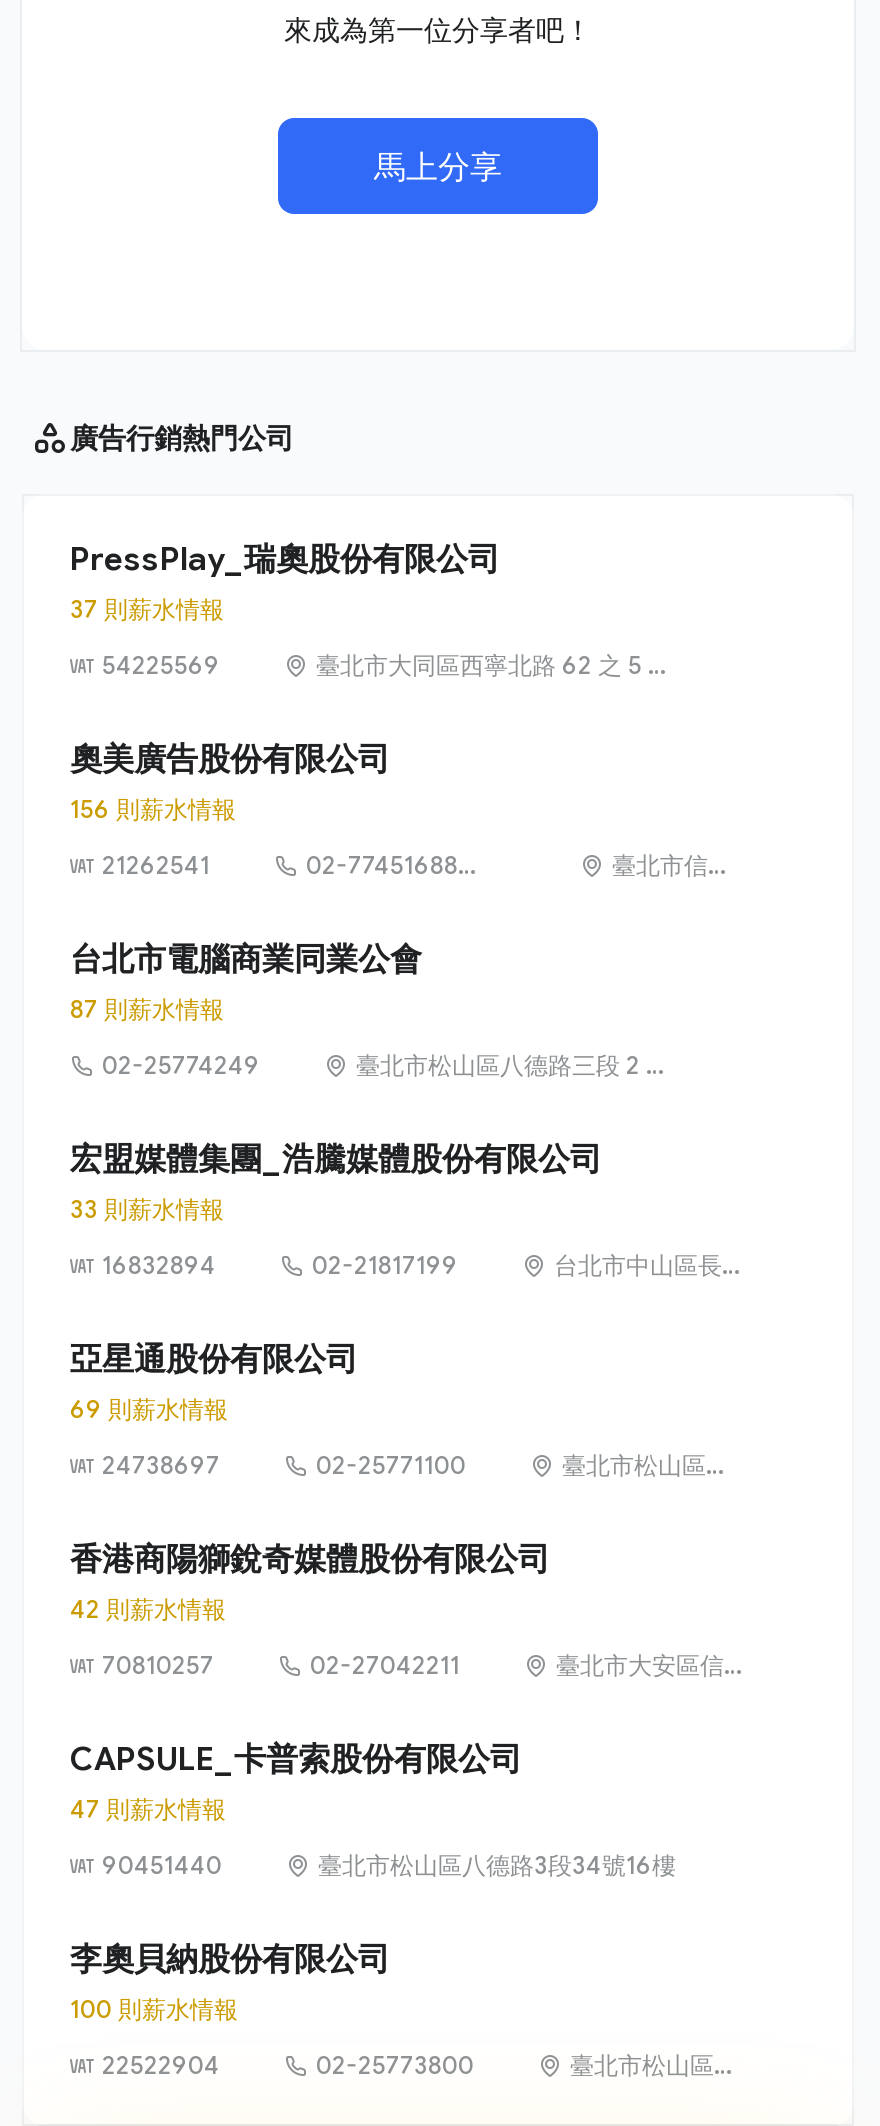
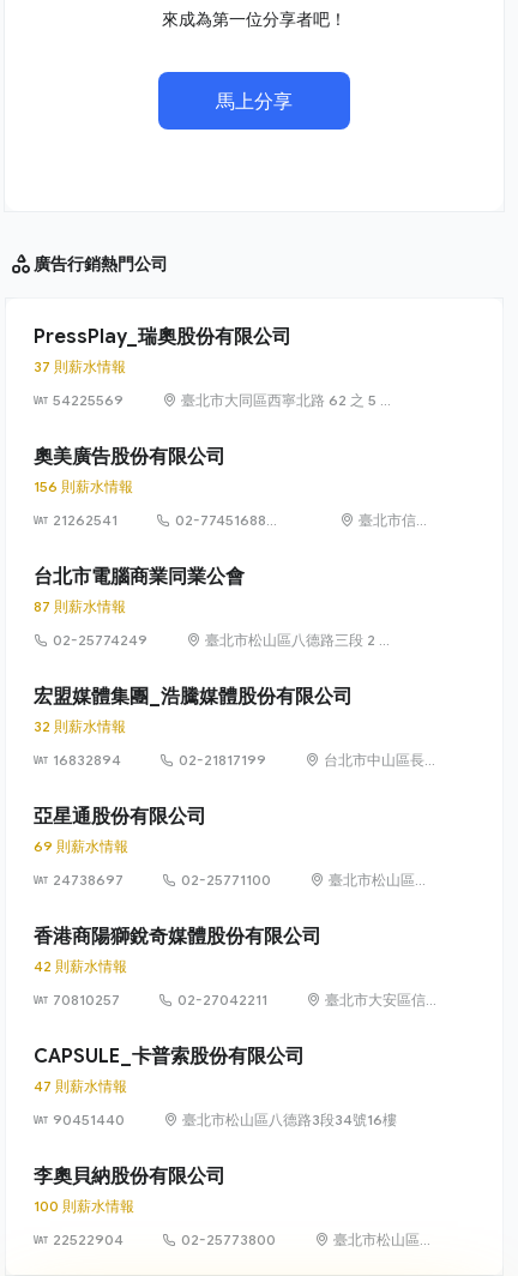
- 33 則薪水情報
+ 32 則薪水情報
